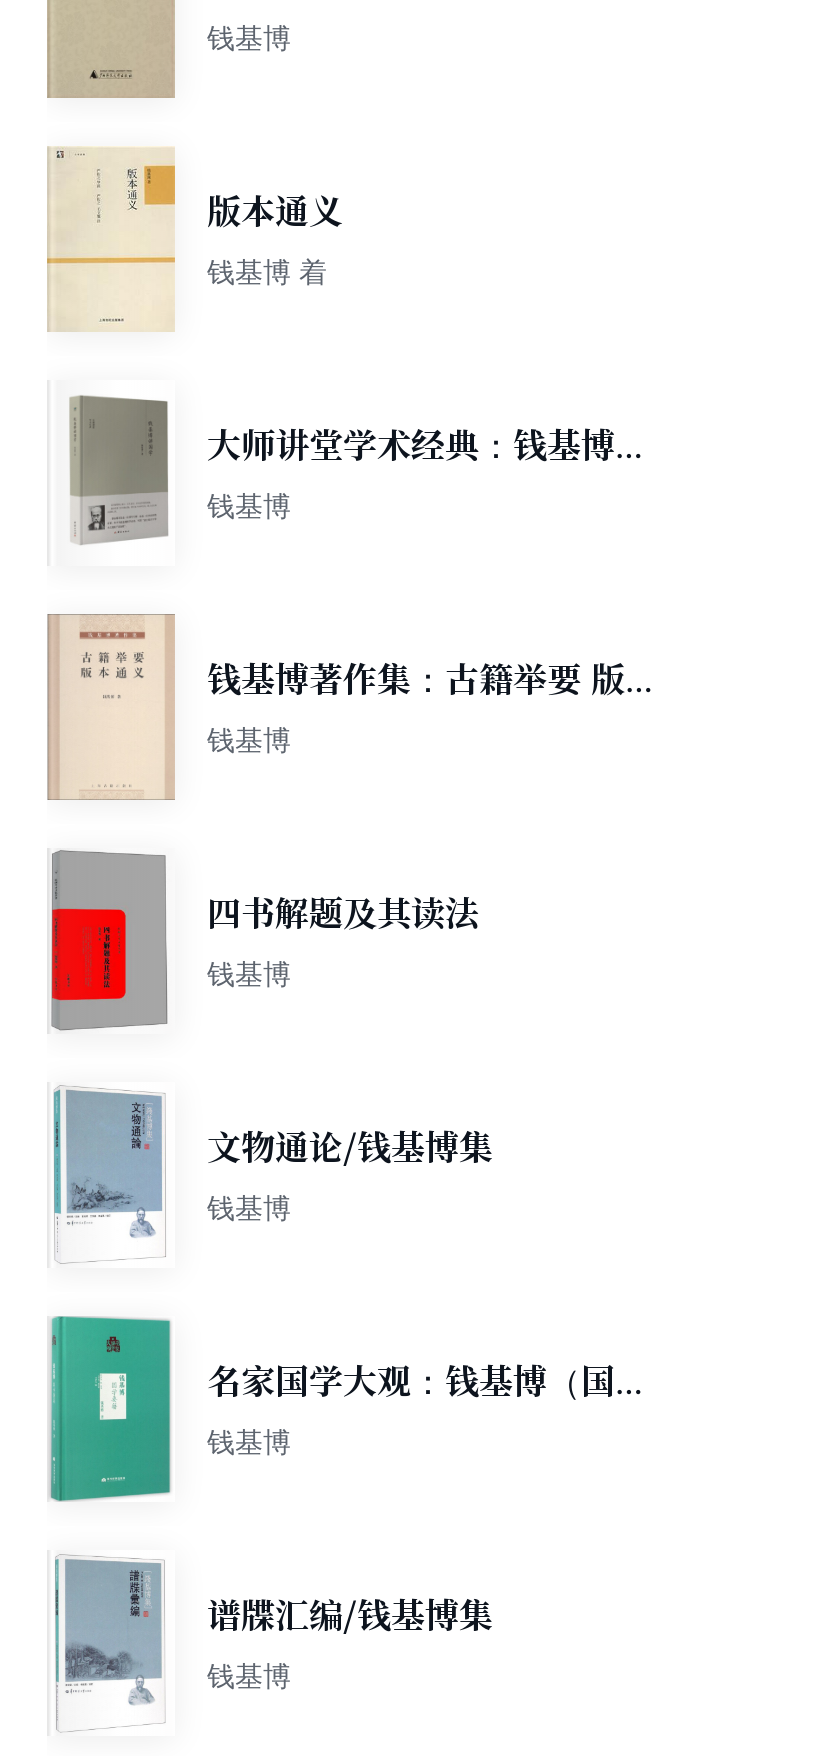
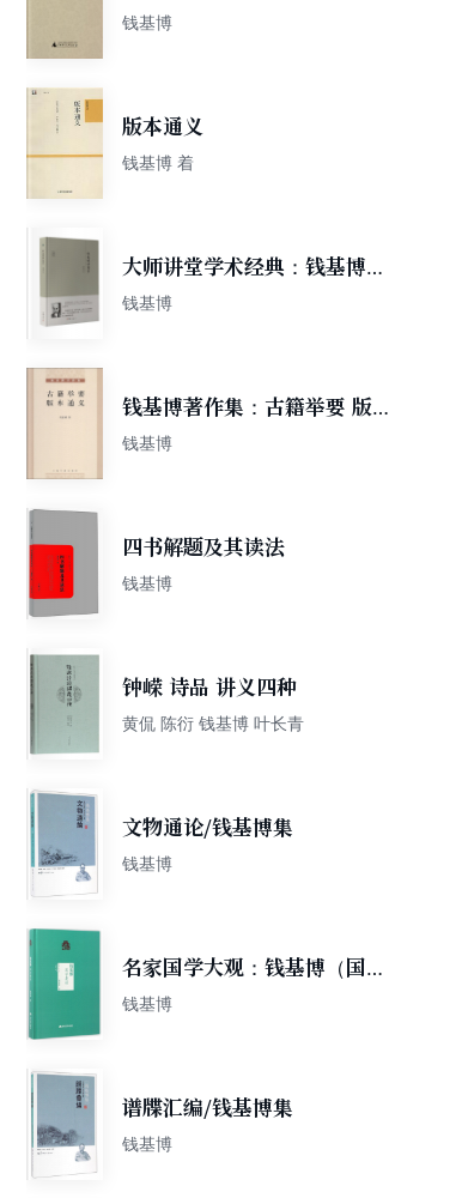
+ [image]
+ 钟嵘 诗品 讲义四种
+ 黄侃 陈衍 钱基博 叶长青
